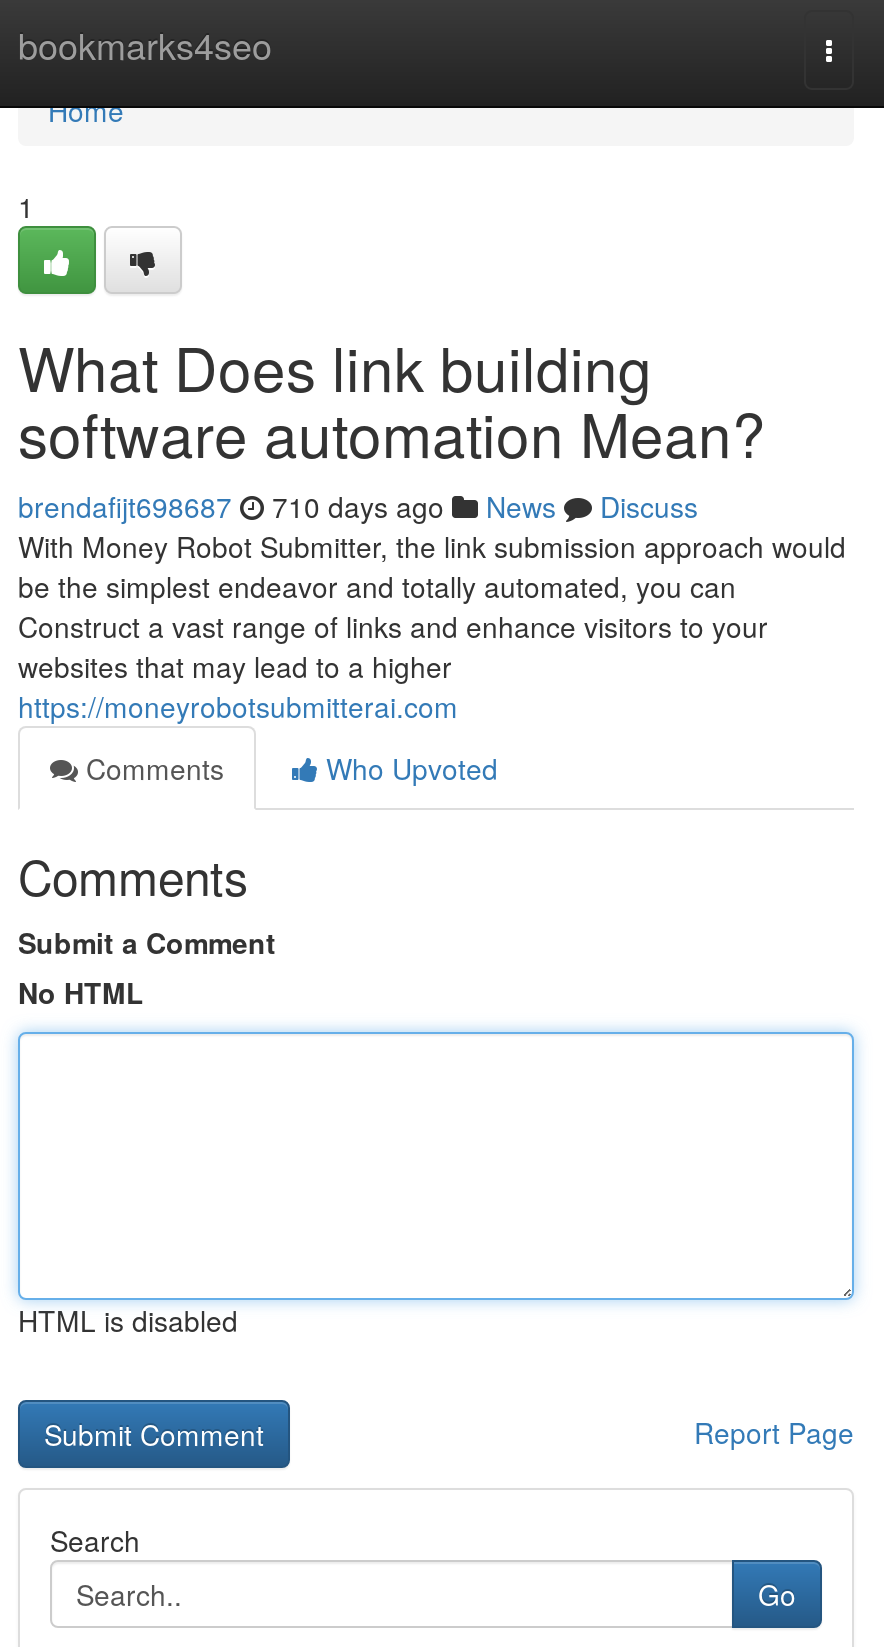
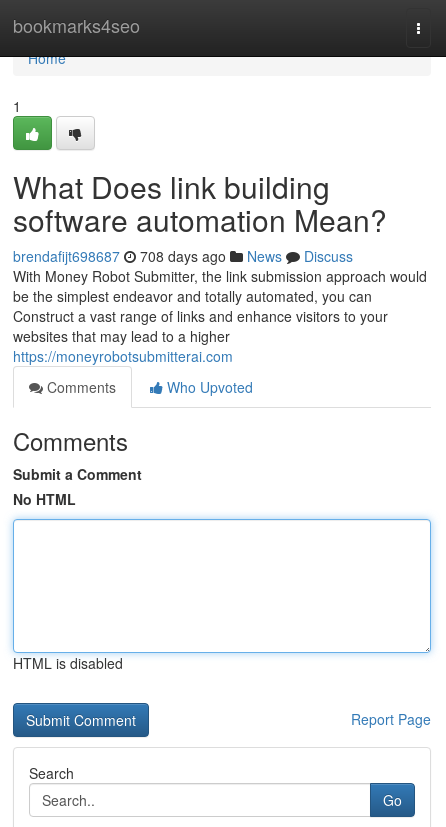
- brendafijt698687 710 days ago News Discuss
+ brendafijt698687 708 days ago News Discuss
